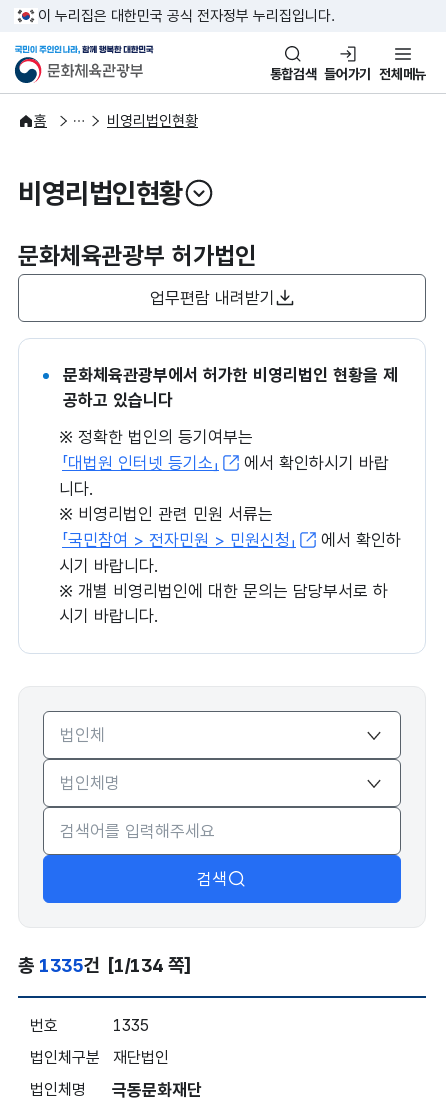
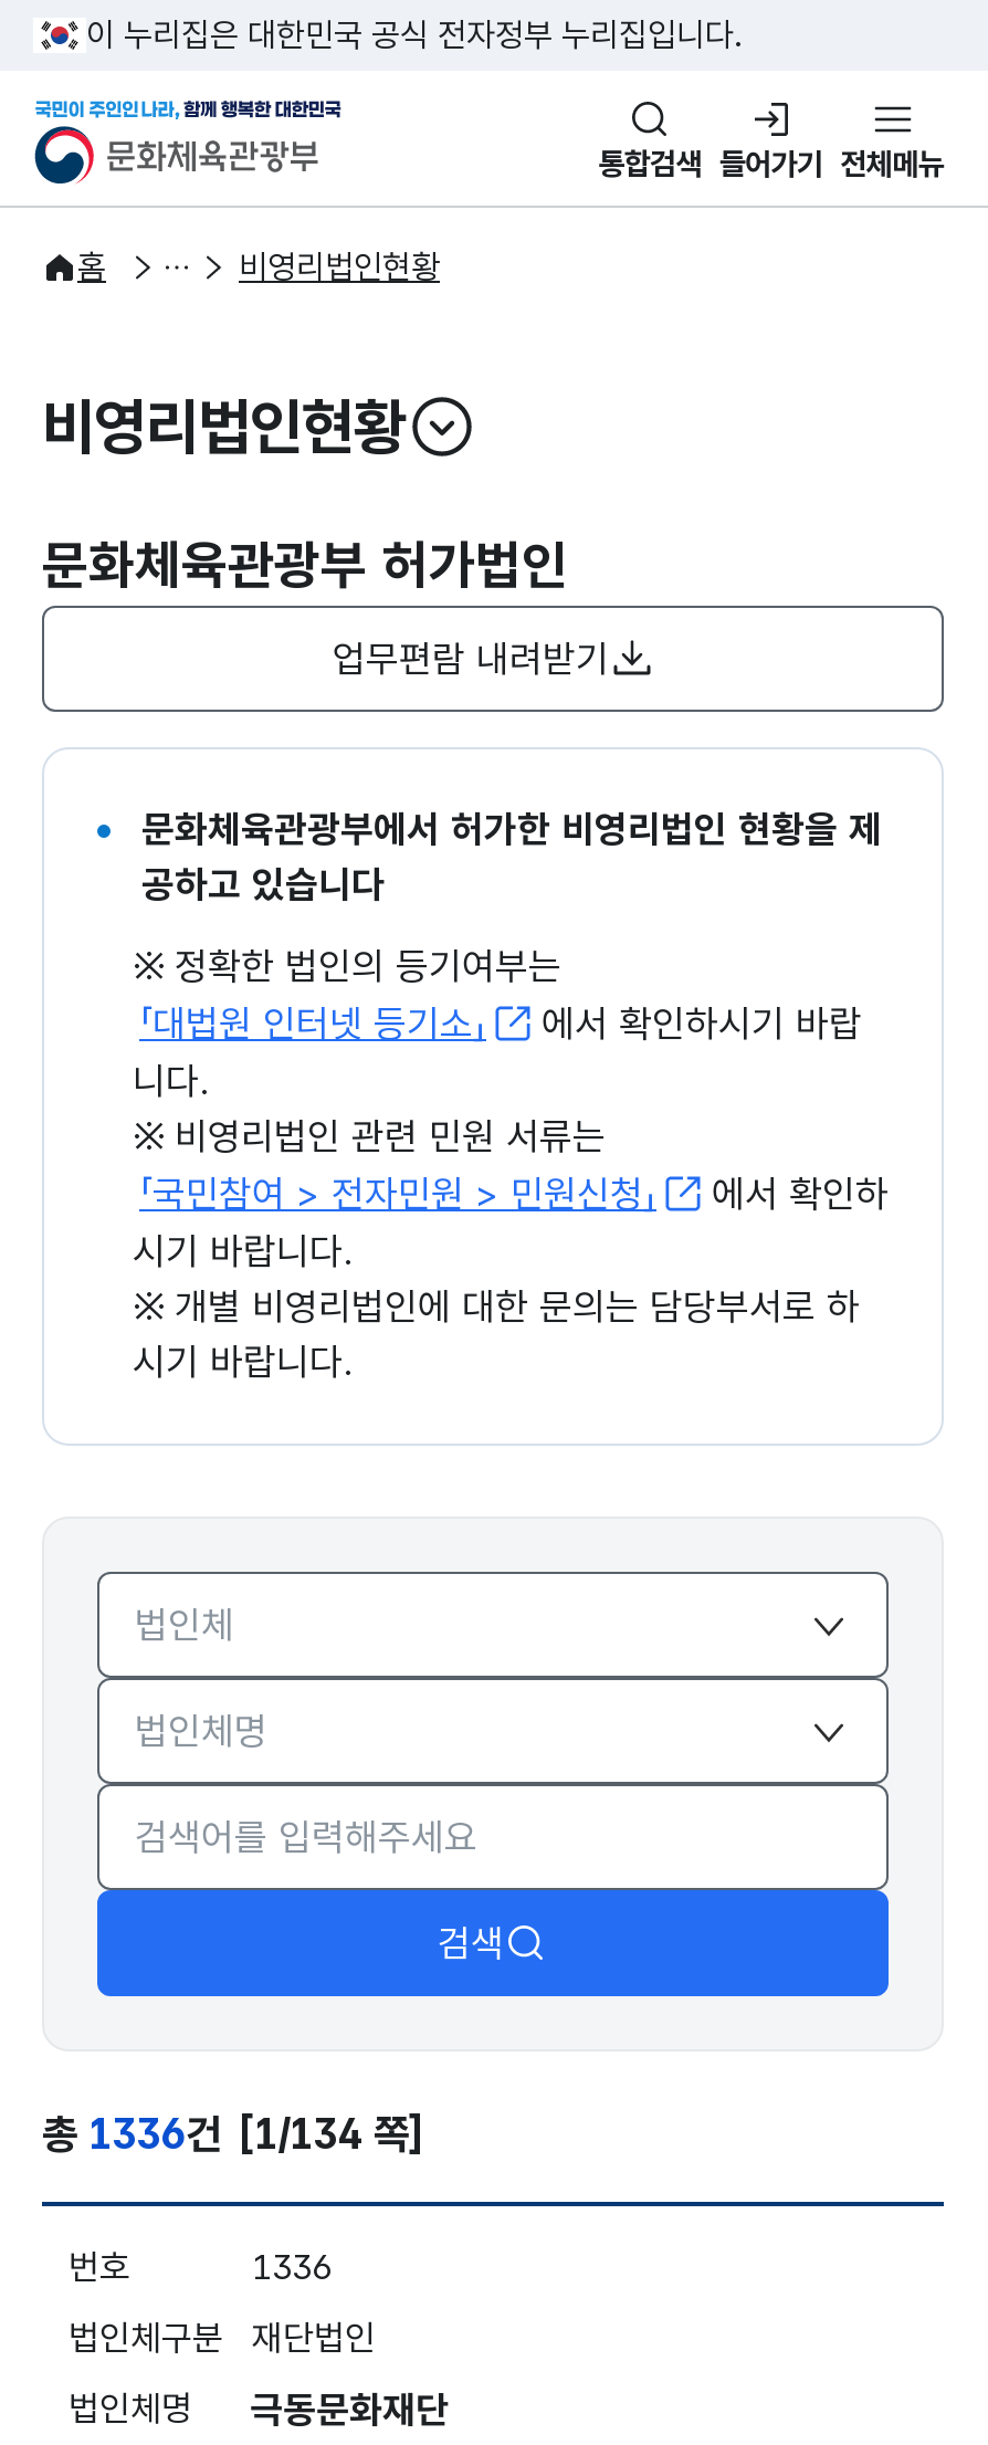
- 총 1335건 [1/134 쪽]
+ 총 1336건 [1/134 쪽]

- 1335
+ 1336
